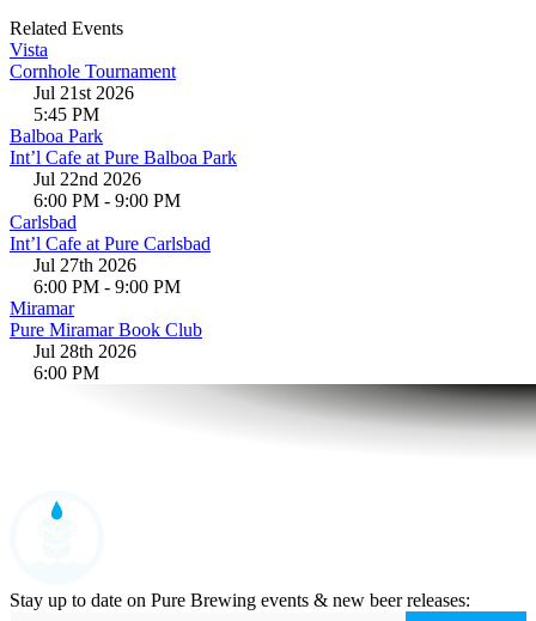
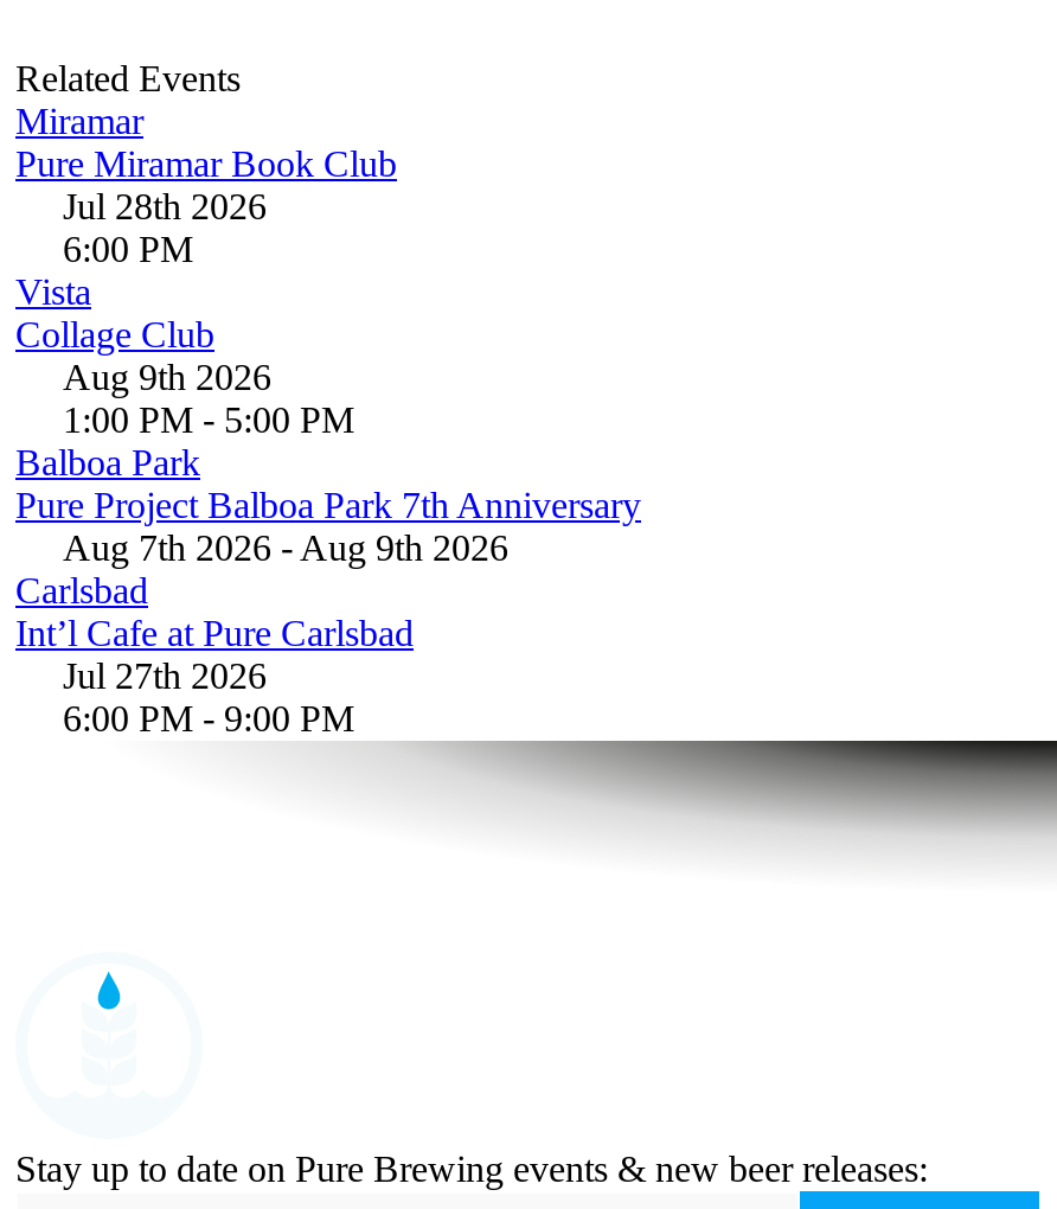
moved down: Vista

- Cornhole Tournament
- Jul 21st 2026
- 5:45 PM
+ Collage Club
+ Aug 9th 2026
+ 1:00 PM - 5:00 PM

moved down: Balboa Park

- Int’l Cafe at Pure Balboa Park
- Jul 22nd 2026
- 6:00 PM - 9:00 PM
+ Pure Project Balboa Park 7th Anniversary
+ Aug 7th 2026 - Aug 9th 2026

moved down: Carlsbad | Int’l Cafe at Pure Carlsbad | Jul 27th 2026 | 6:00 PM - 9:00 PM

moved up: Miramar | Pure Miramar Book Club | Jul 28th 2026 | 6:00 PM
